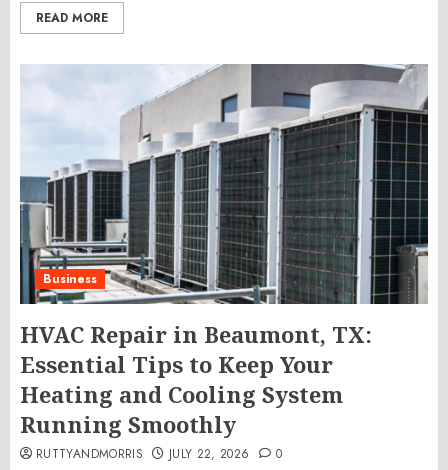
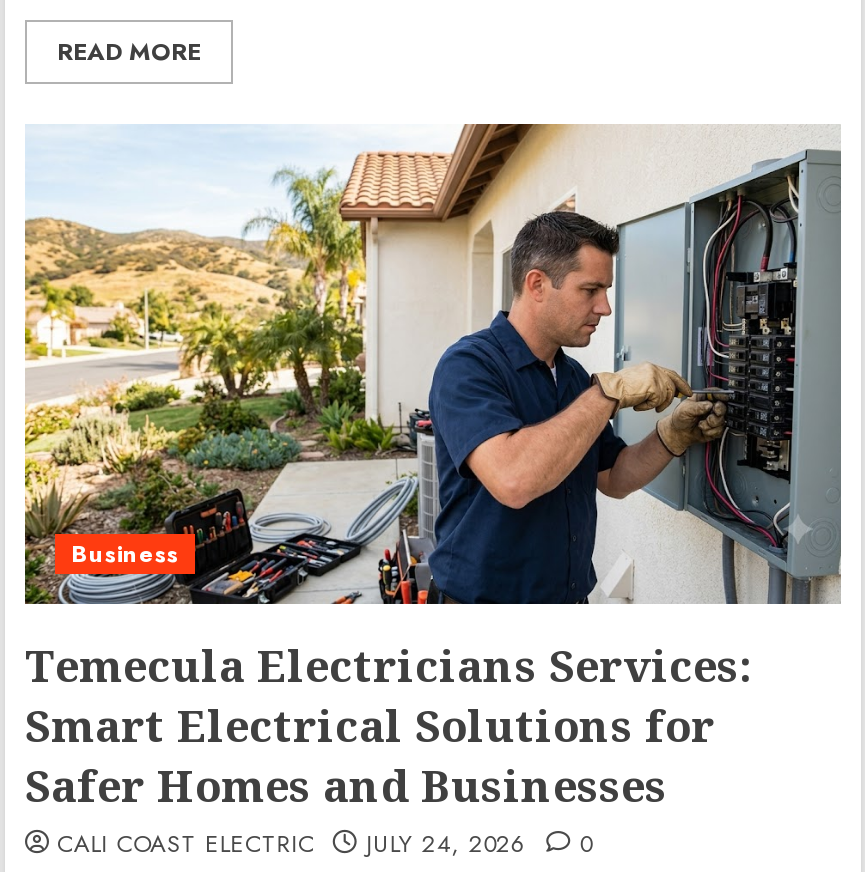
- [image]
- HVAC Repair in Beaumont, TX:
- Essential Tips to Keep Your
- Heating and Cooling System
- Running Smoothly
- RUTTYANDMORRIS
- JULY 22, 2026
+ [image]
+ Temecula Electricians Services:
+ Smart Electrical Solutions for
+ Safer Homes and Businesses
+ CALI COAST ELECTRIC
+ JULY 24, 2026
